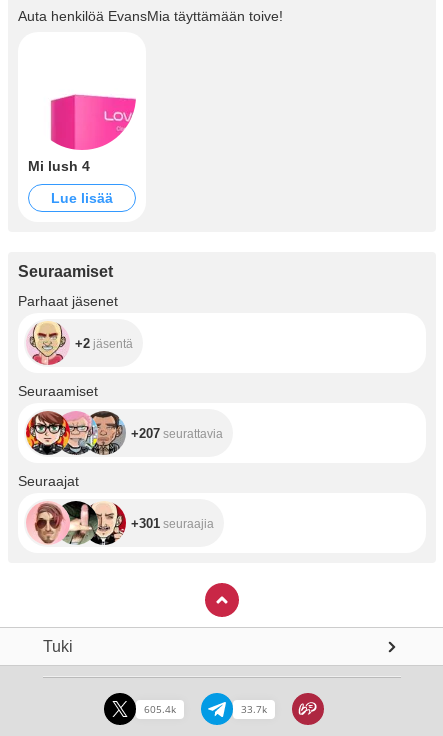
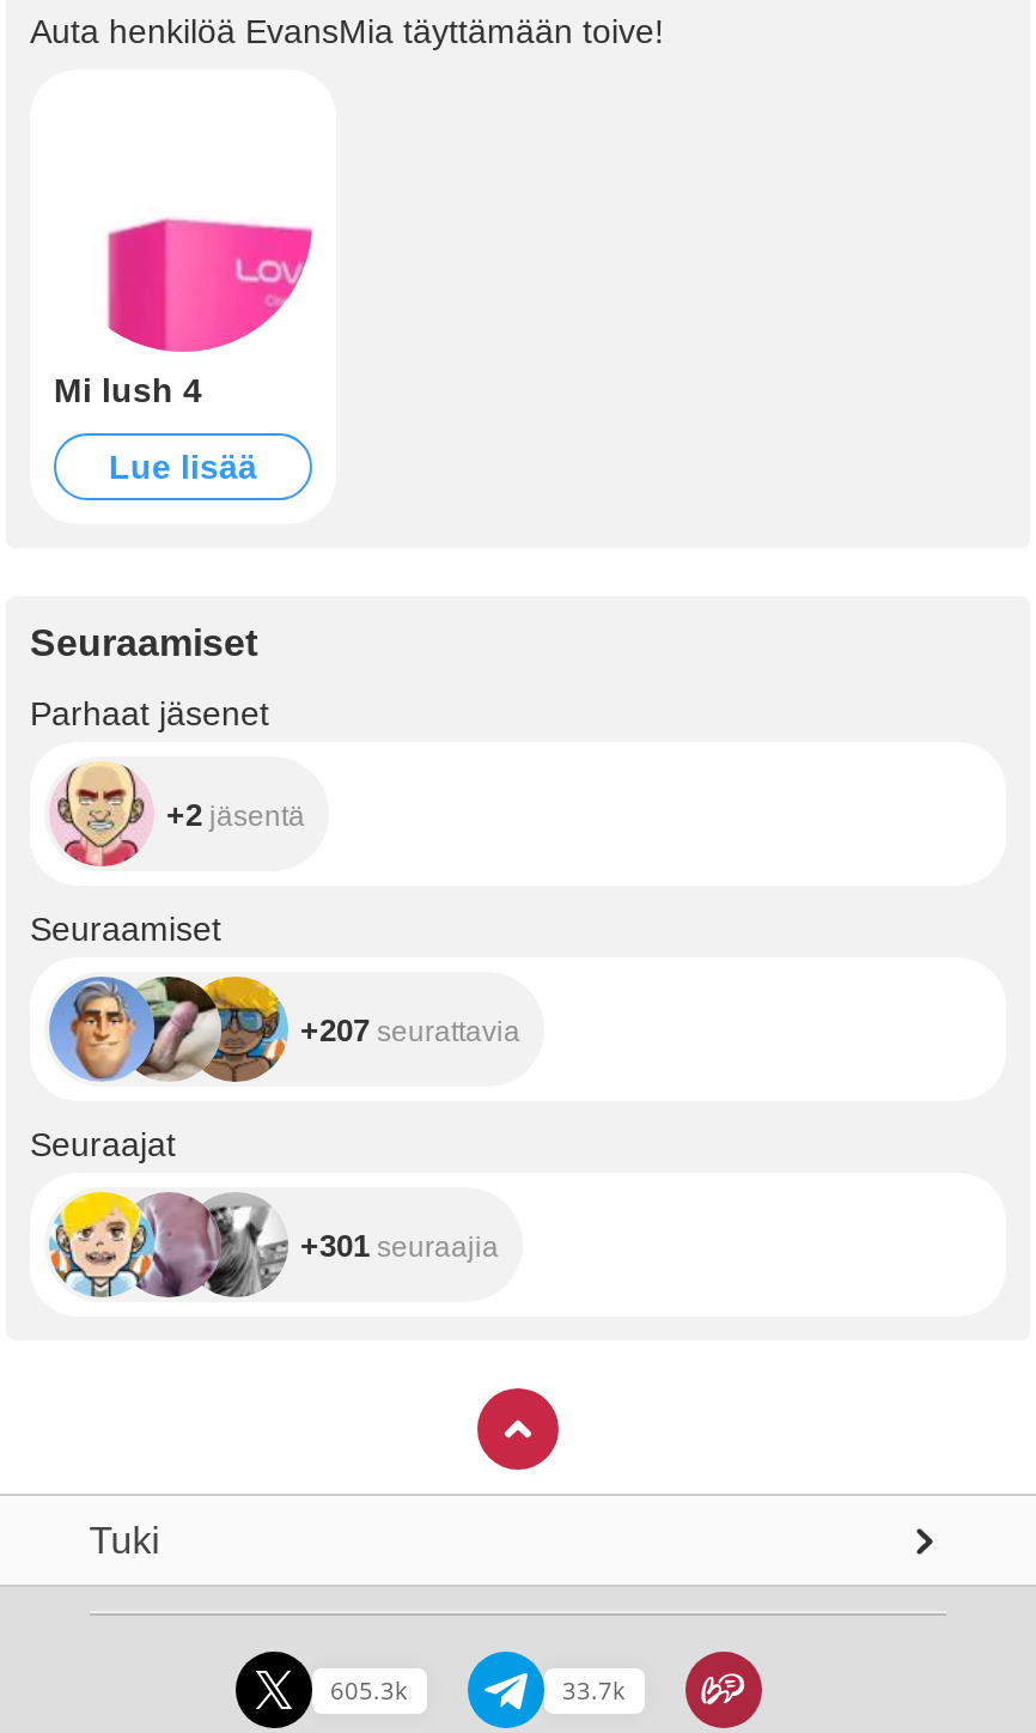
- [image]
+ [image]

- [image]
+ [image]

- 605.4k
+ 605.3k
